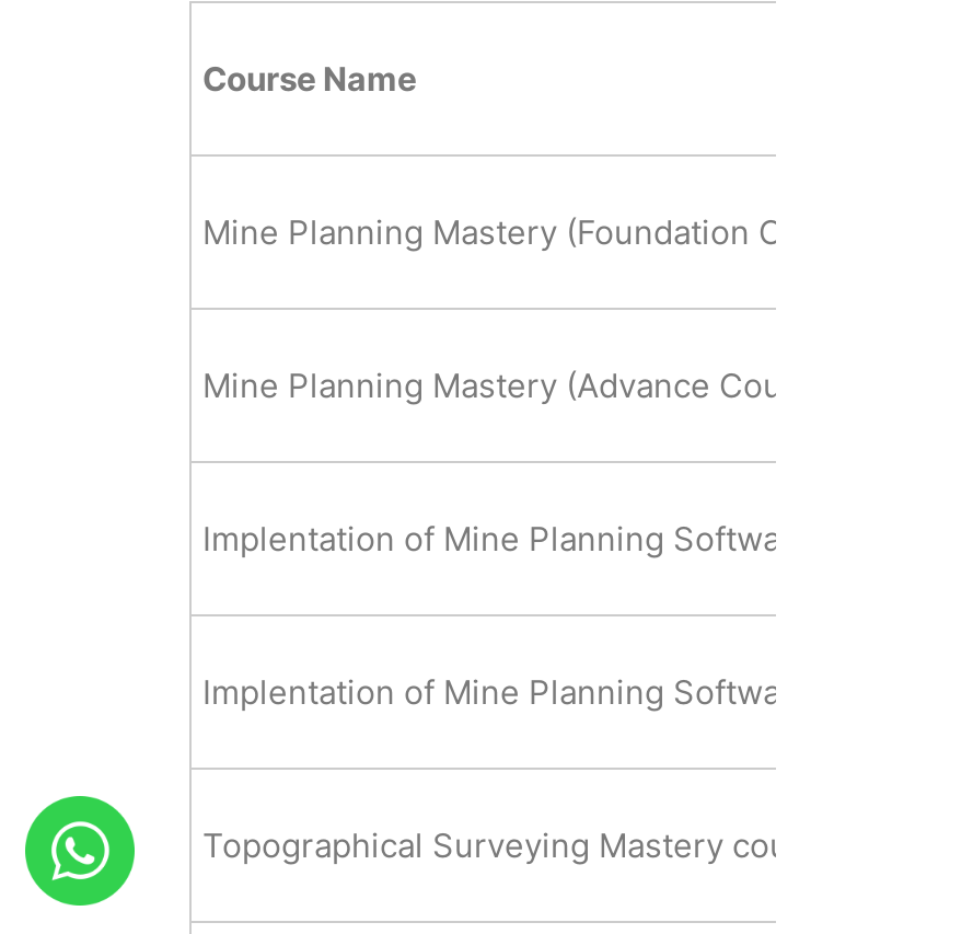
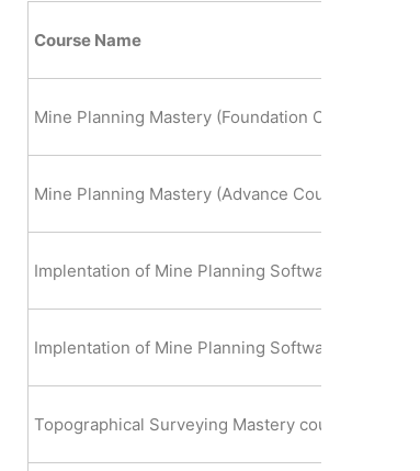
- [image]
